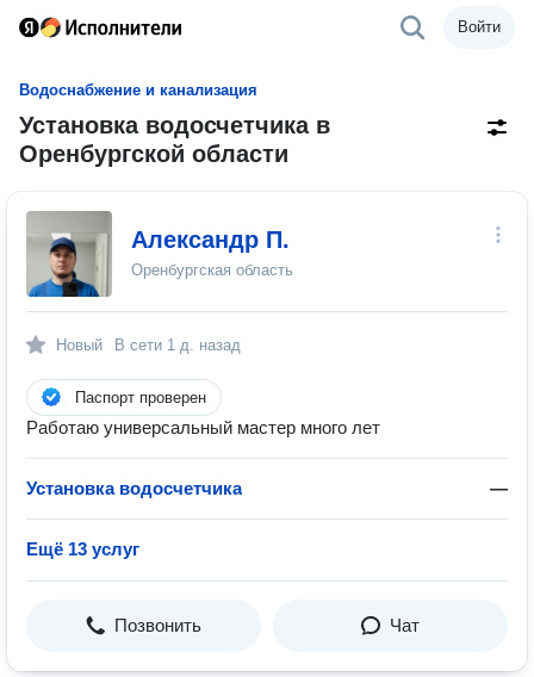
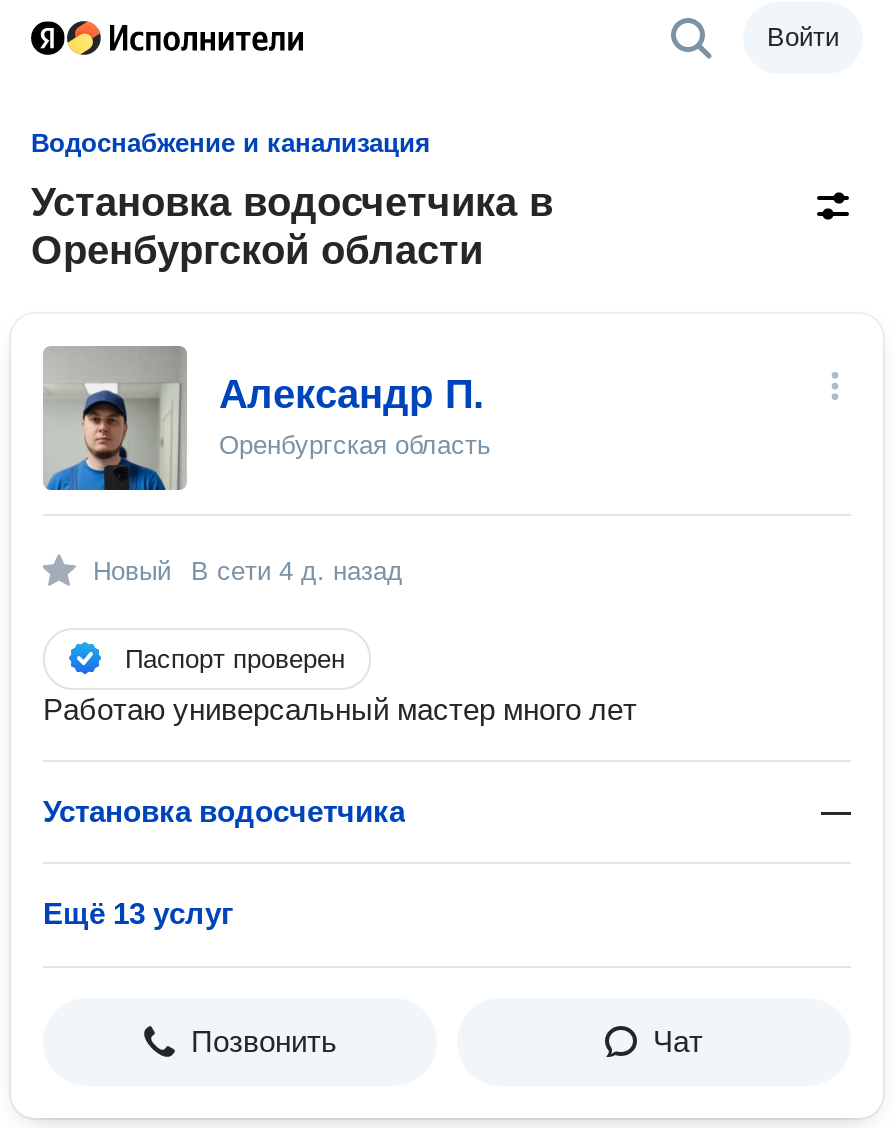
- Новый В сети 1 д. назад
+ Новый В сети 4 д. назад
